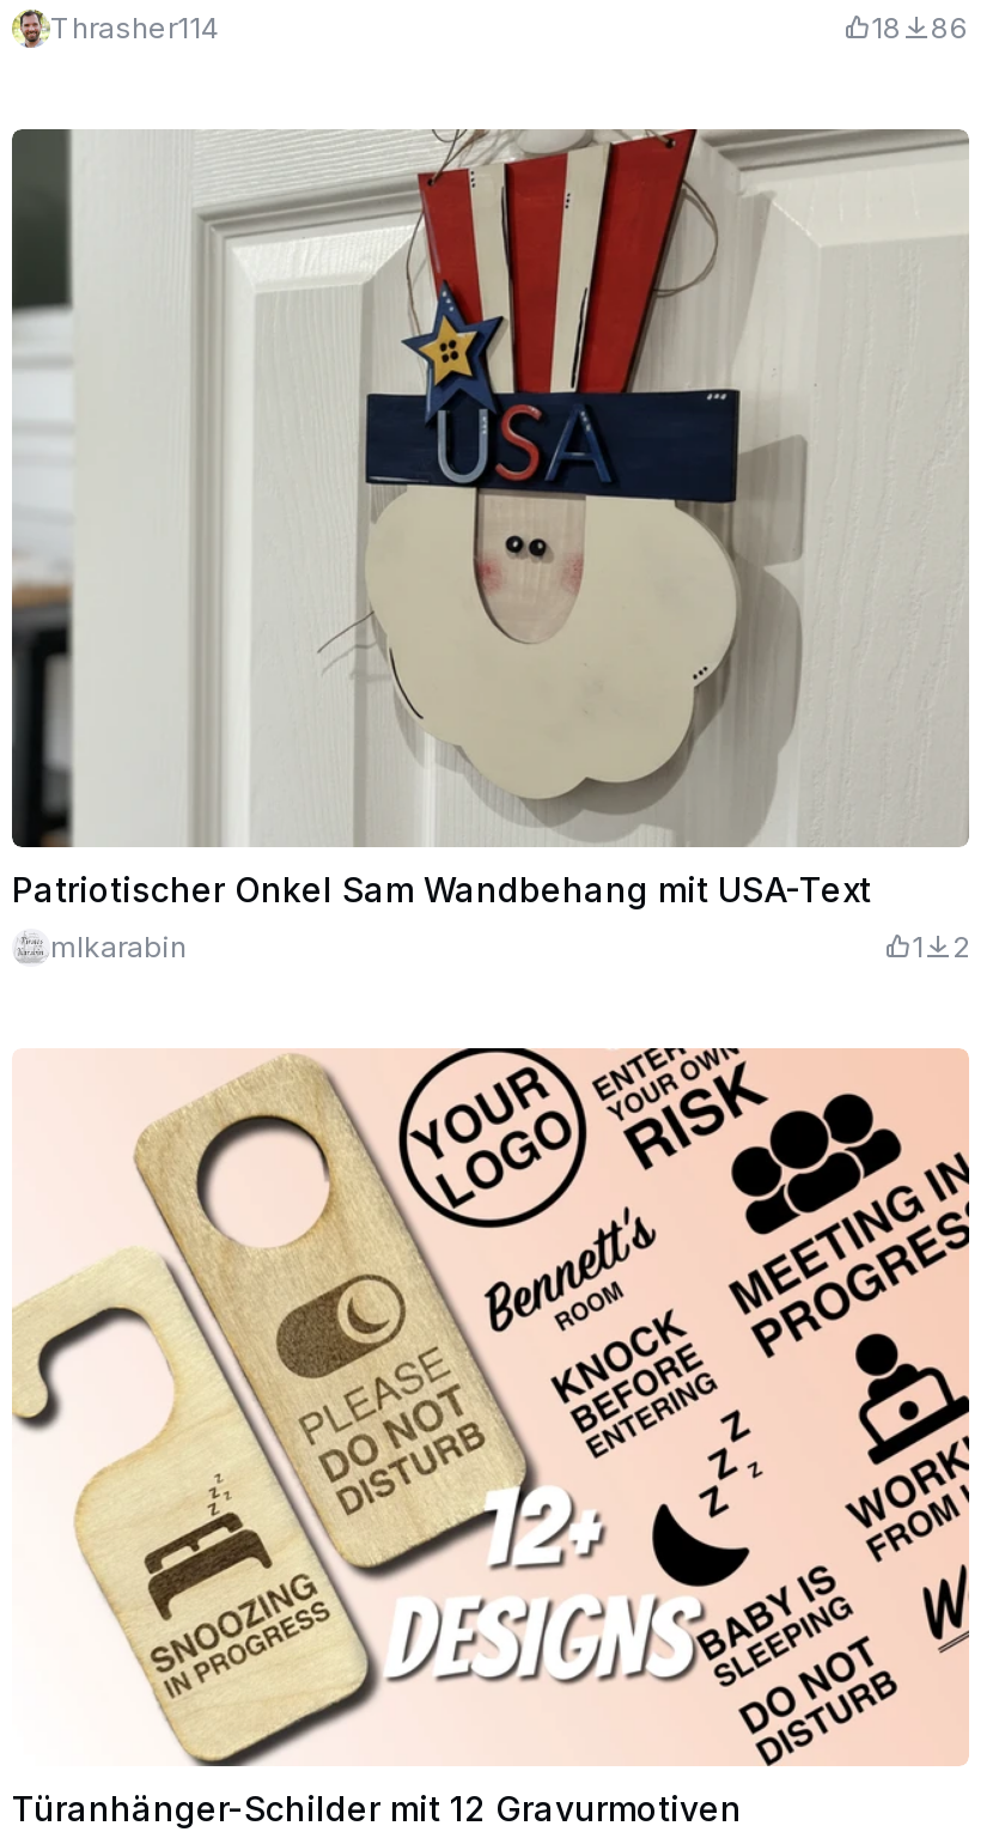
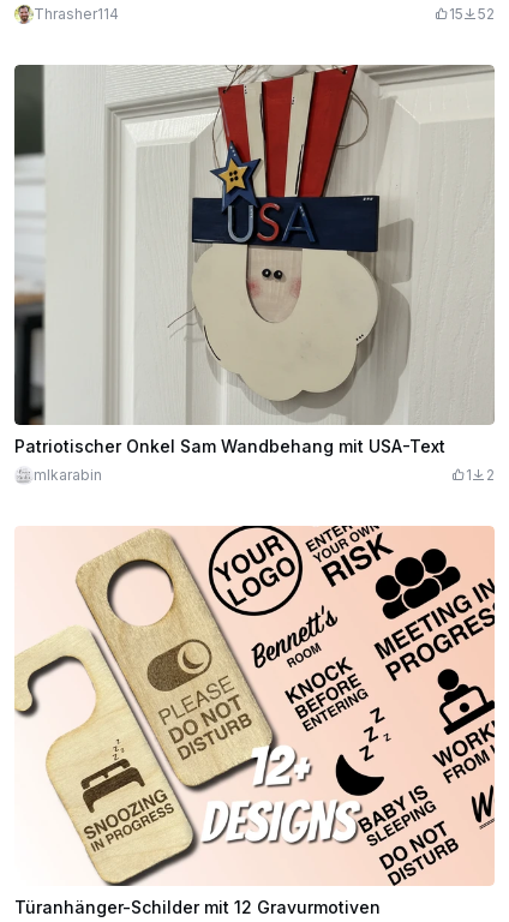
- 18
+ 15

- 86
+ 52
